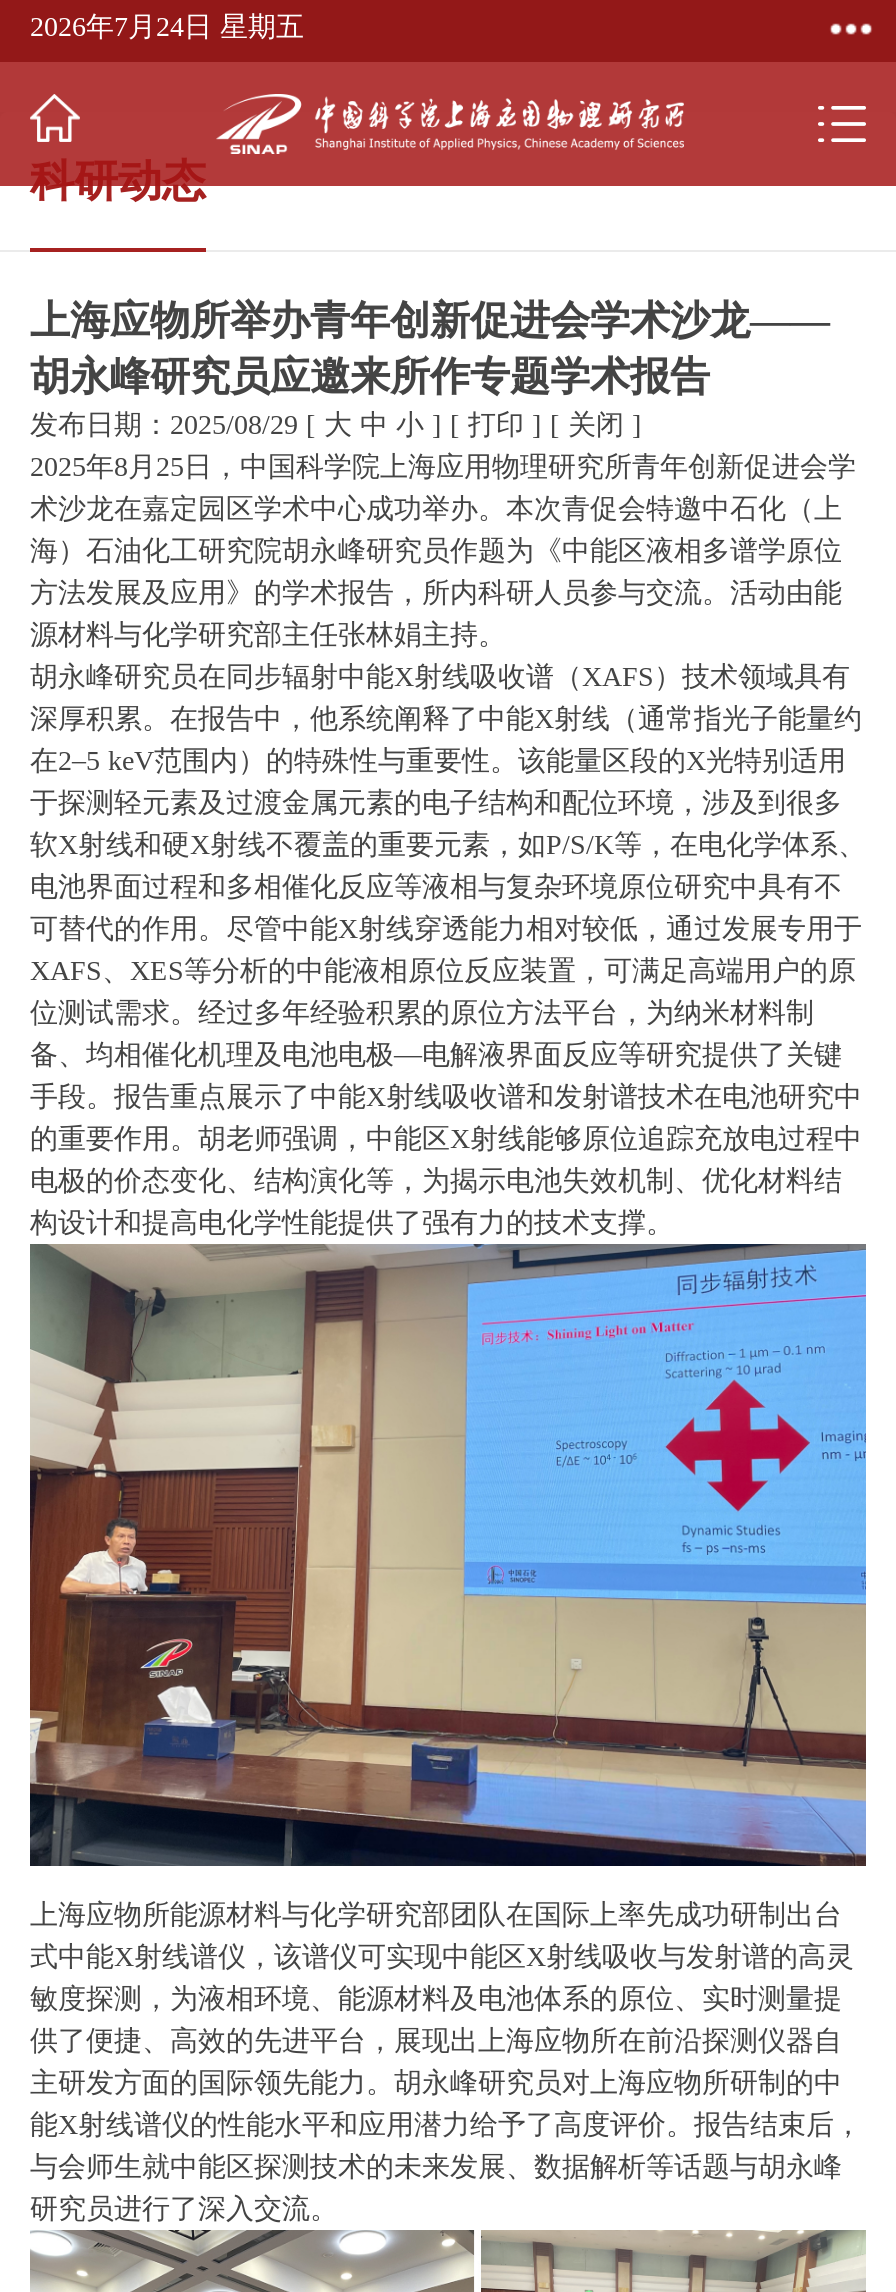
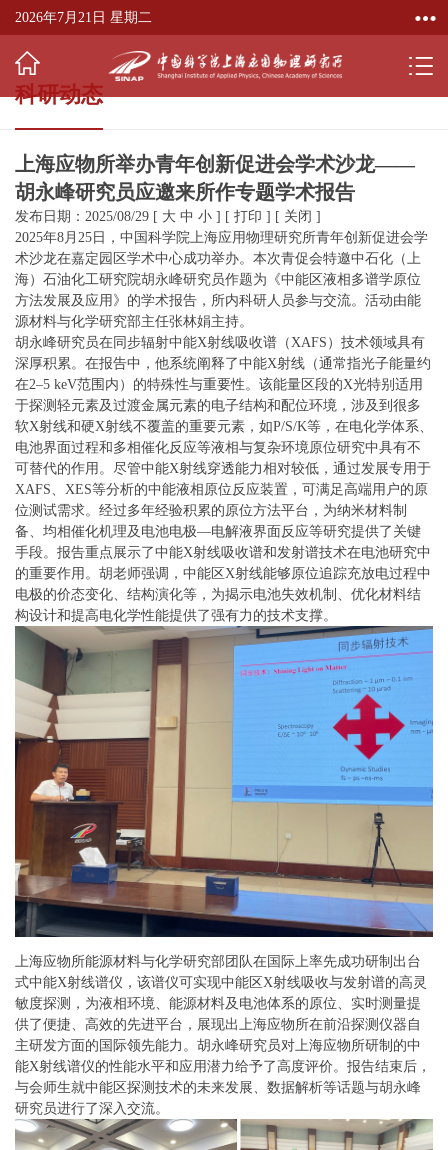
- 2026年7月24日 星期五
+ 2026年7月21日 星期二
